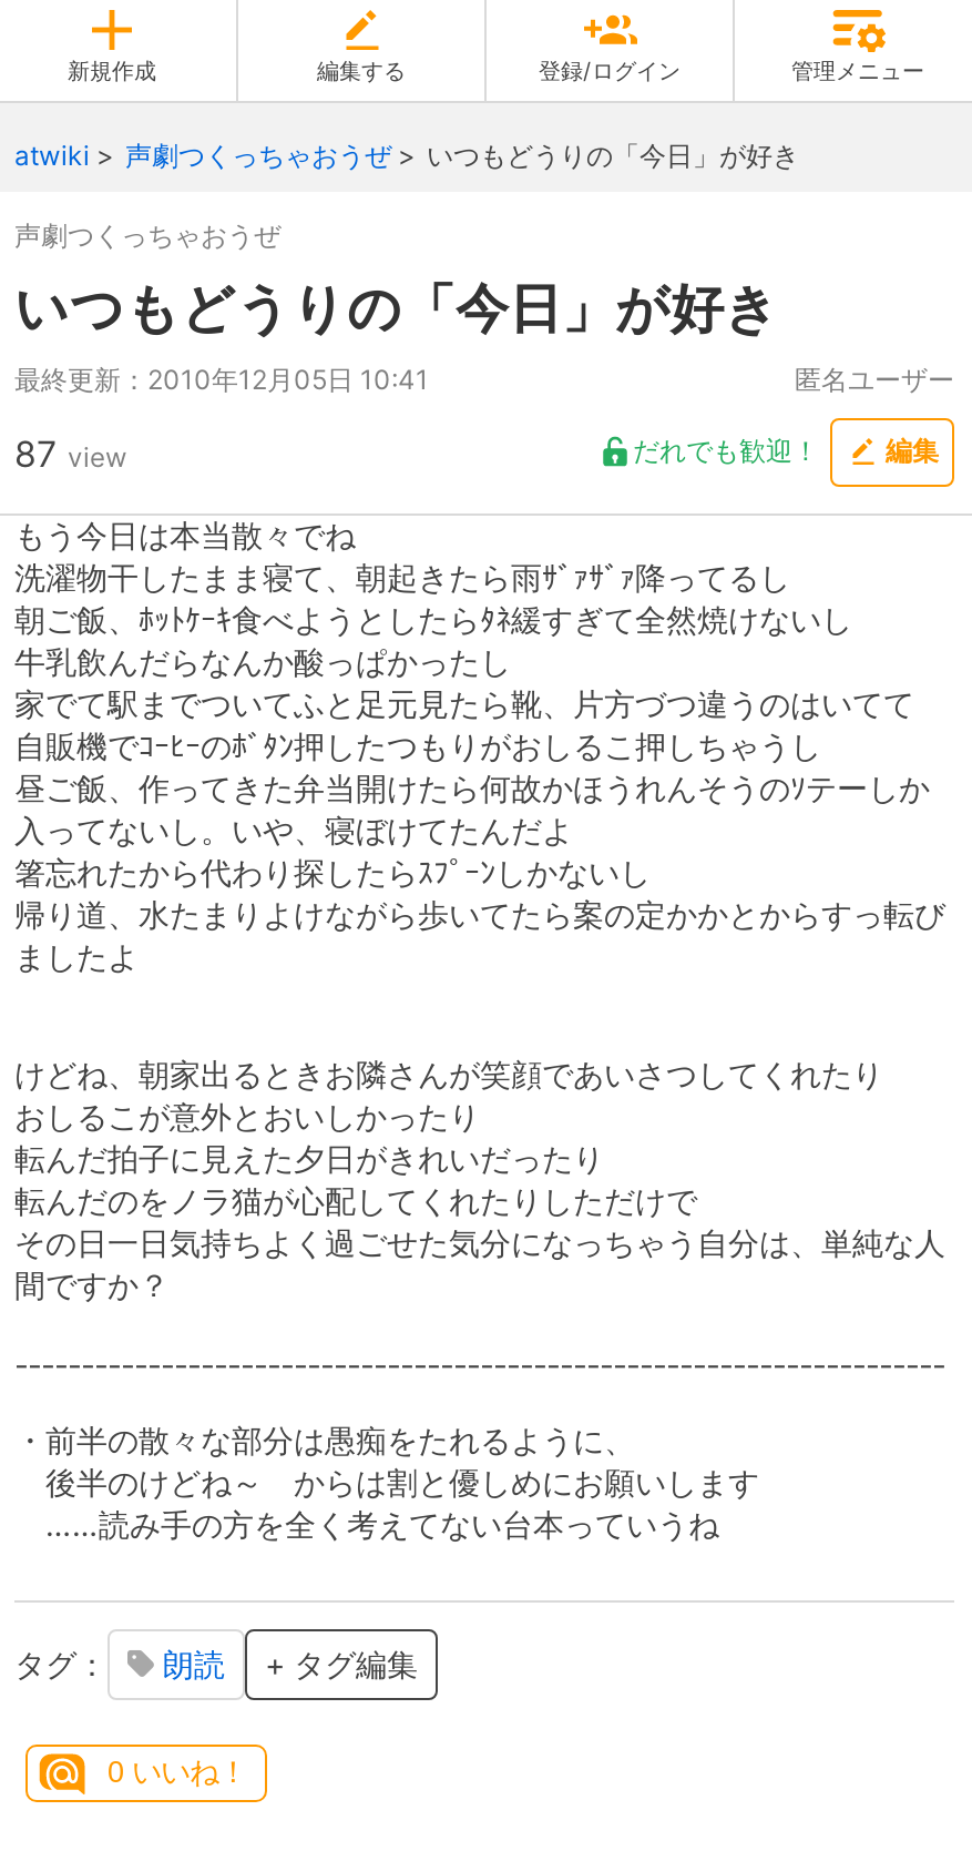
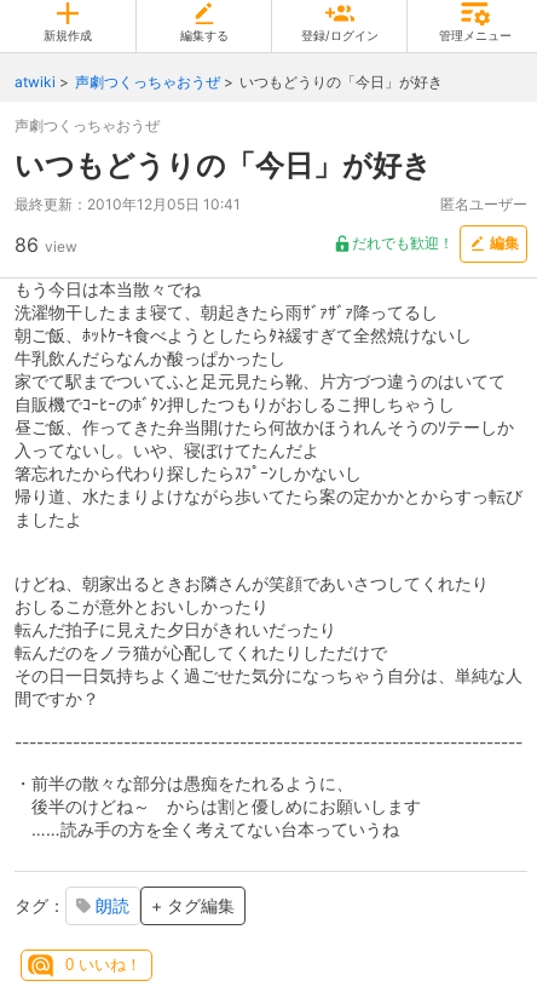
- 87 view
+ 86 view
